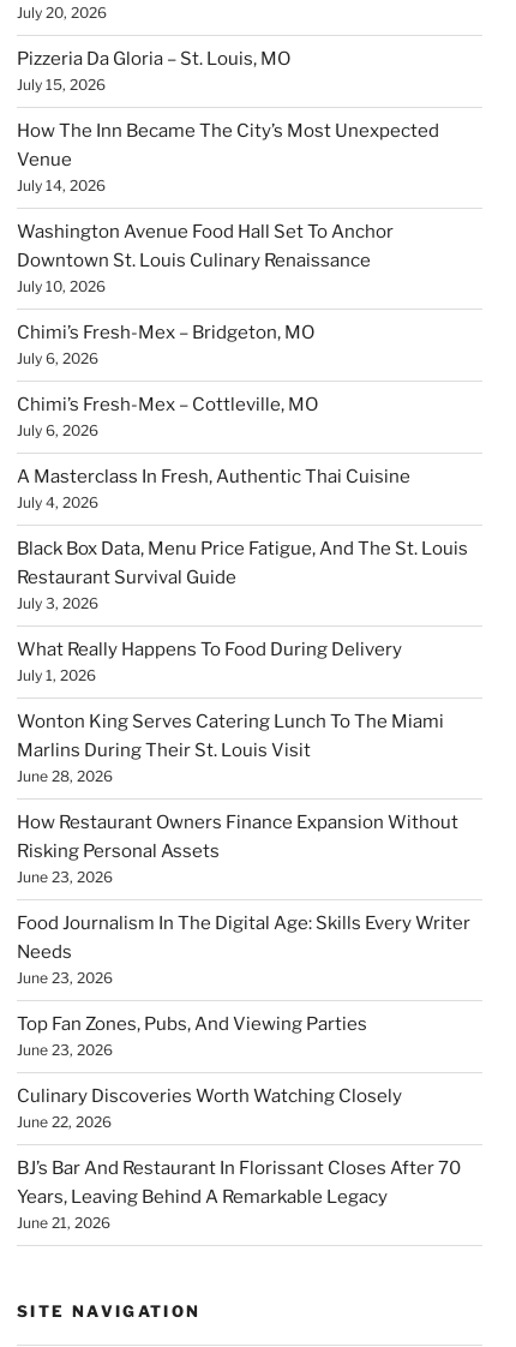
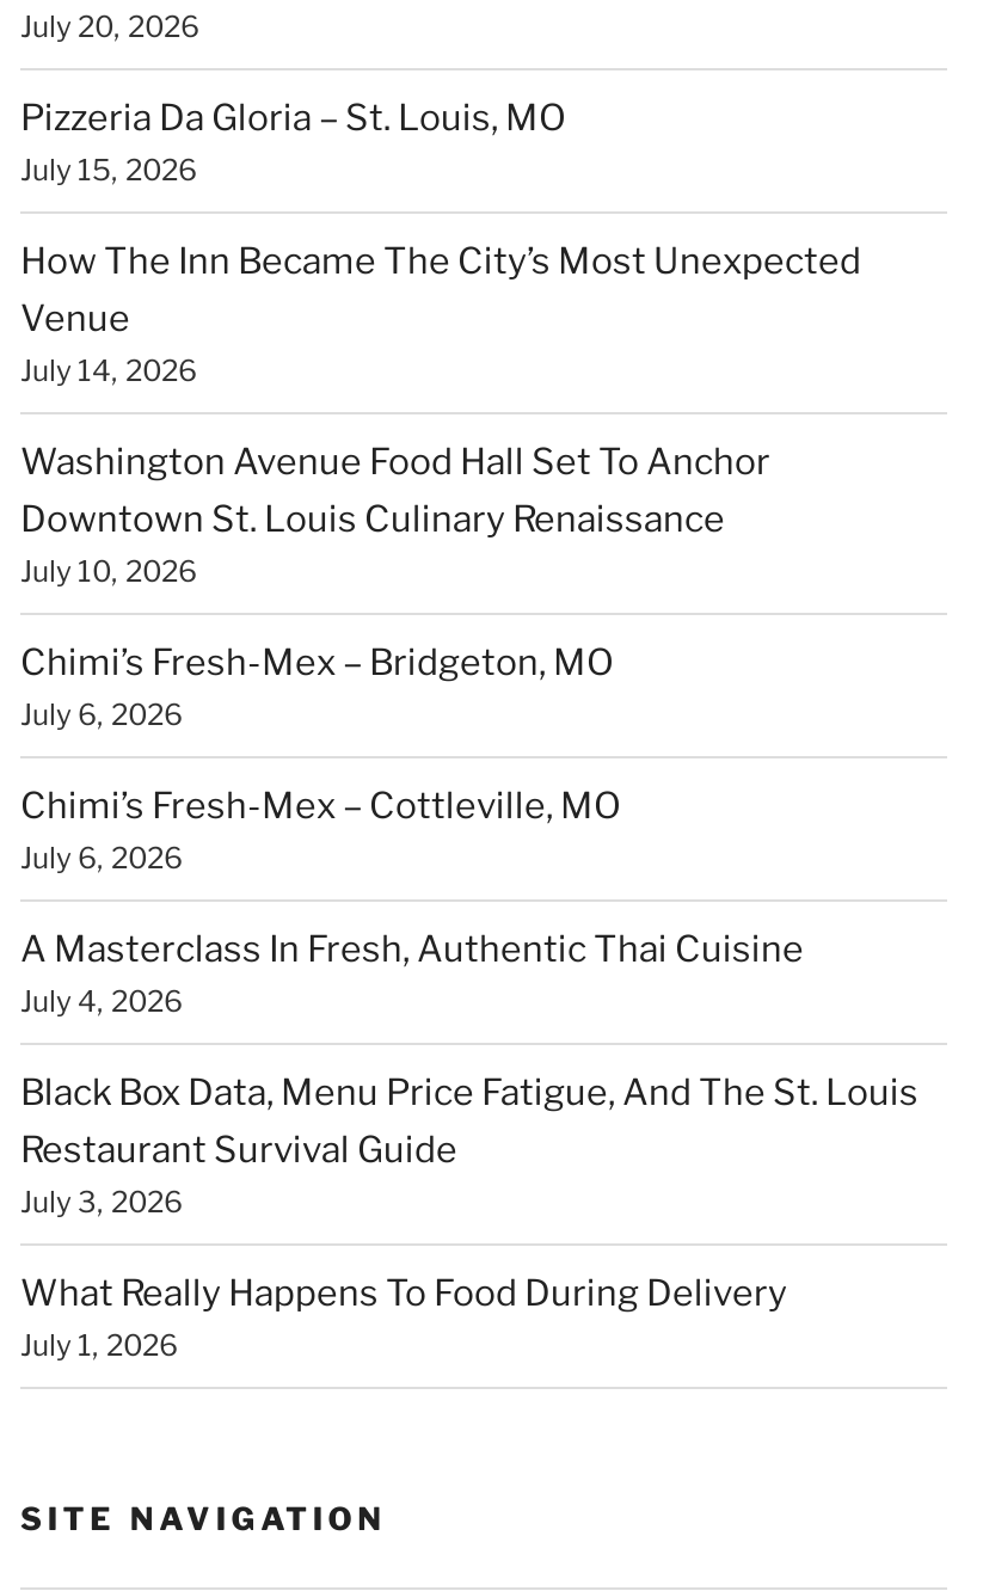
- Wonton King Serves Catering Lunch To The Miami
- Marlins During Their St. Louis Visit
- June 28, 2026
- How Restaurant Owners Finance Expansion Without
- Risking Personal Assets
- June 23, 2026
- Food Journalism In The Digital Age: Skills Every Writer
- Needs
- June 23, 2026
- Top Fan Zones, Pubs, And Viewing Parties
- June 23, 2026
- Culinary Discoveries Worth Watching Closely
- June 22, 2026
- BJ’s Bar And Restaurant In Florissant Closes After 70
- Years, Leaving Behind A Remarkable Legacy
- June 21, 2026
